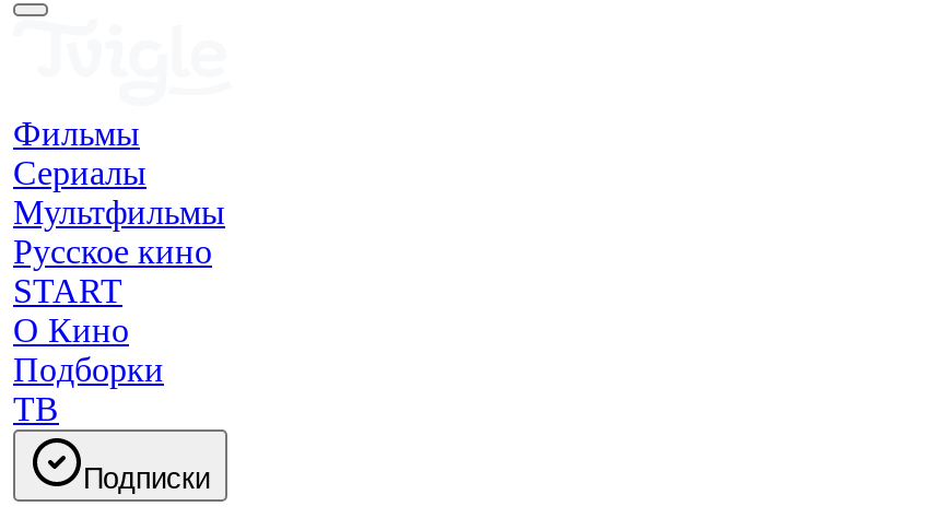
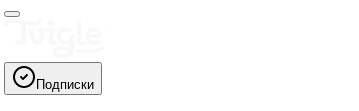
- Фильмы
- Сериалы
- Мультфильмы
- Русское кино
- START
- О Кино
- Подборки
- ТВ
